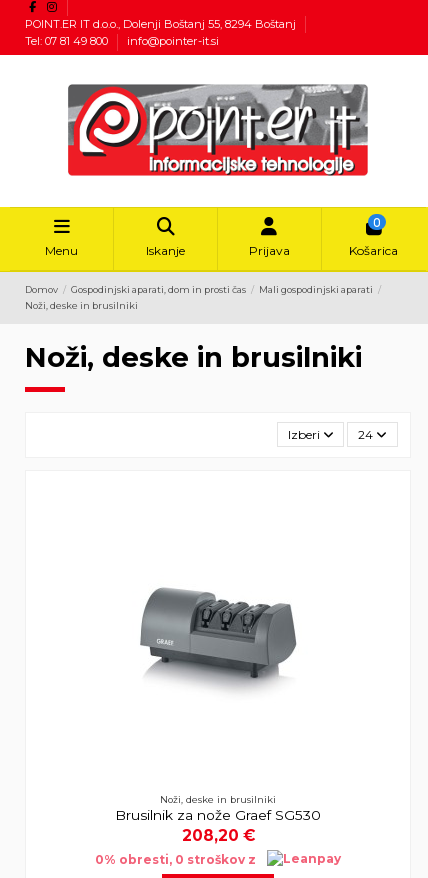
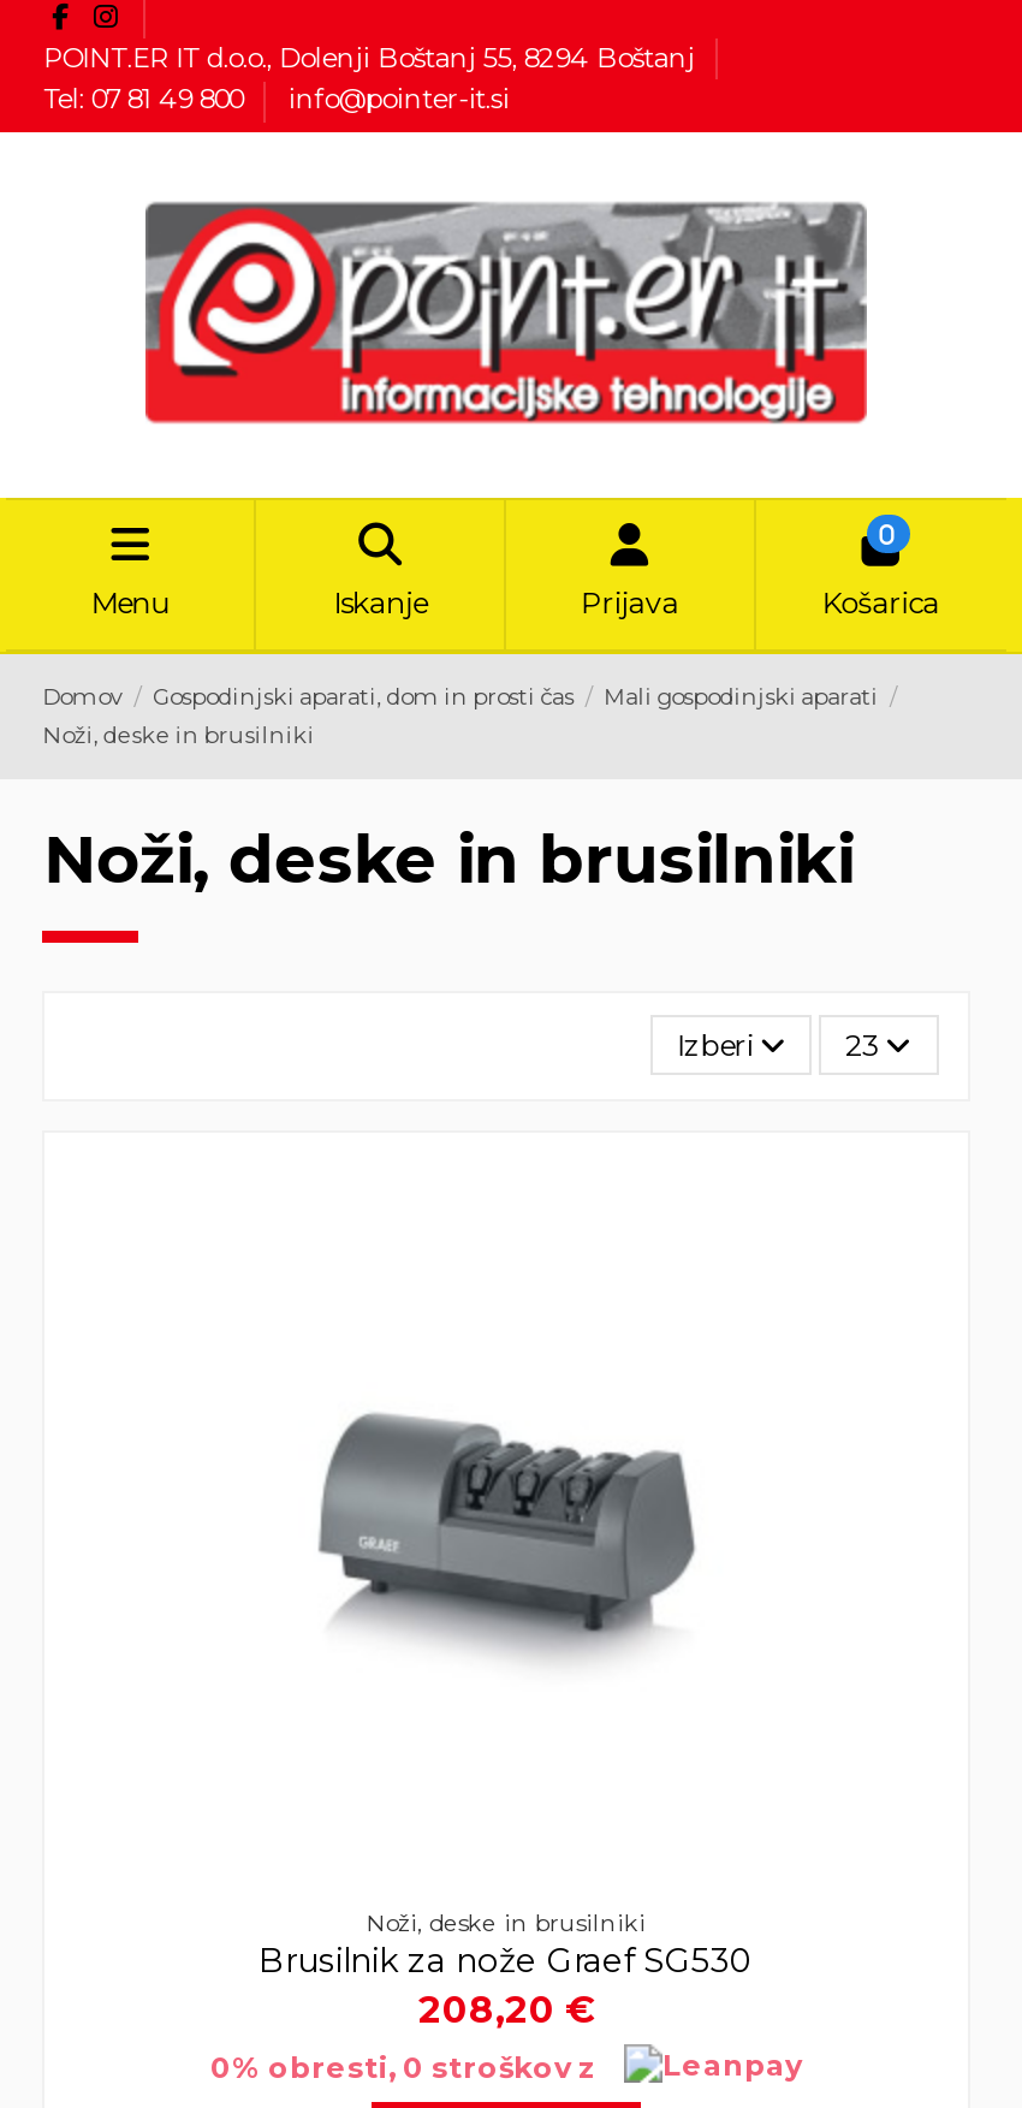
- 24
+ 23
